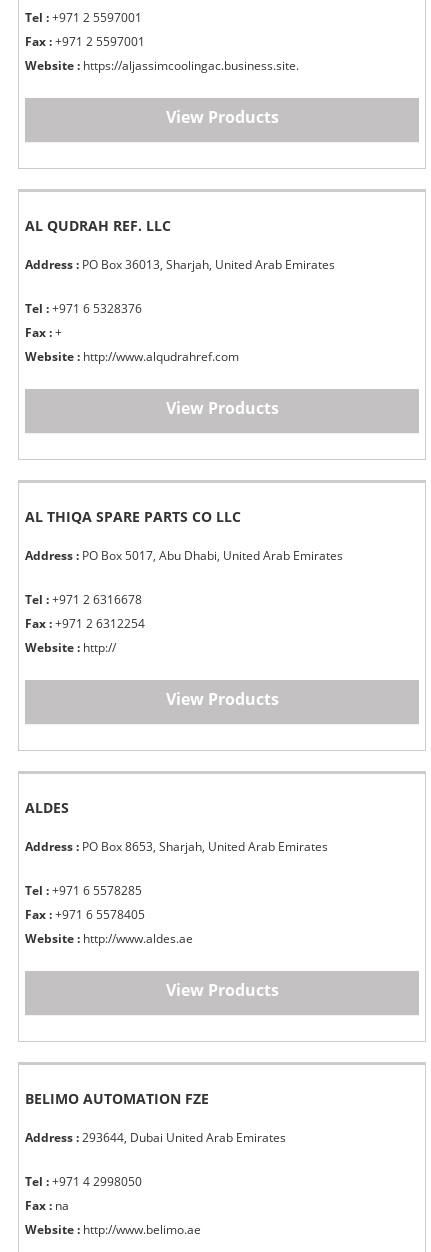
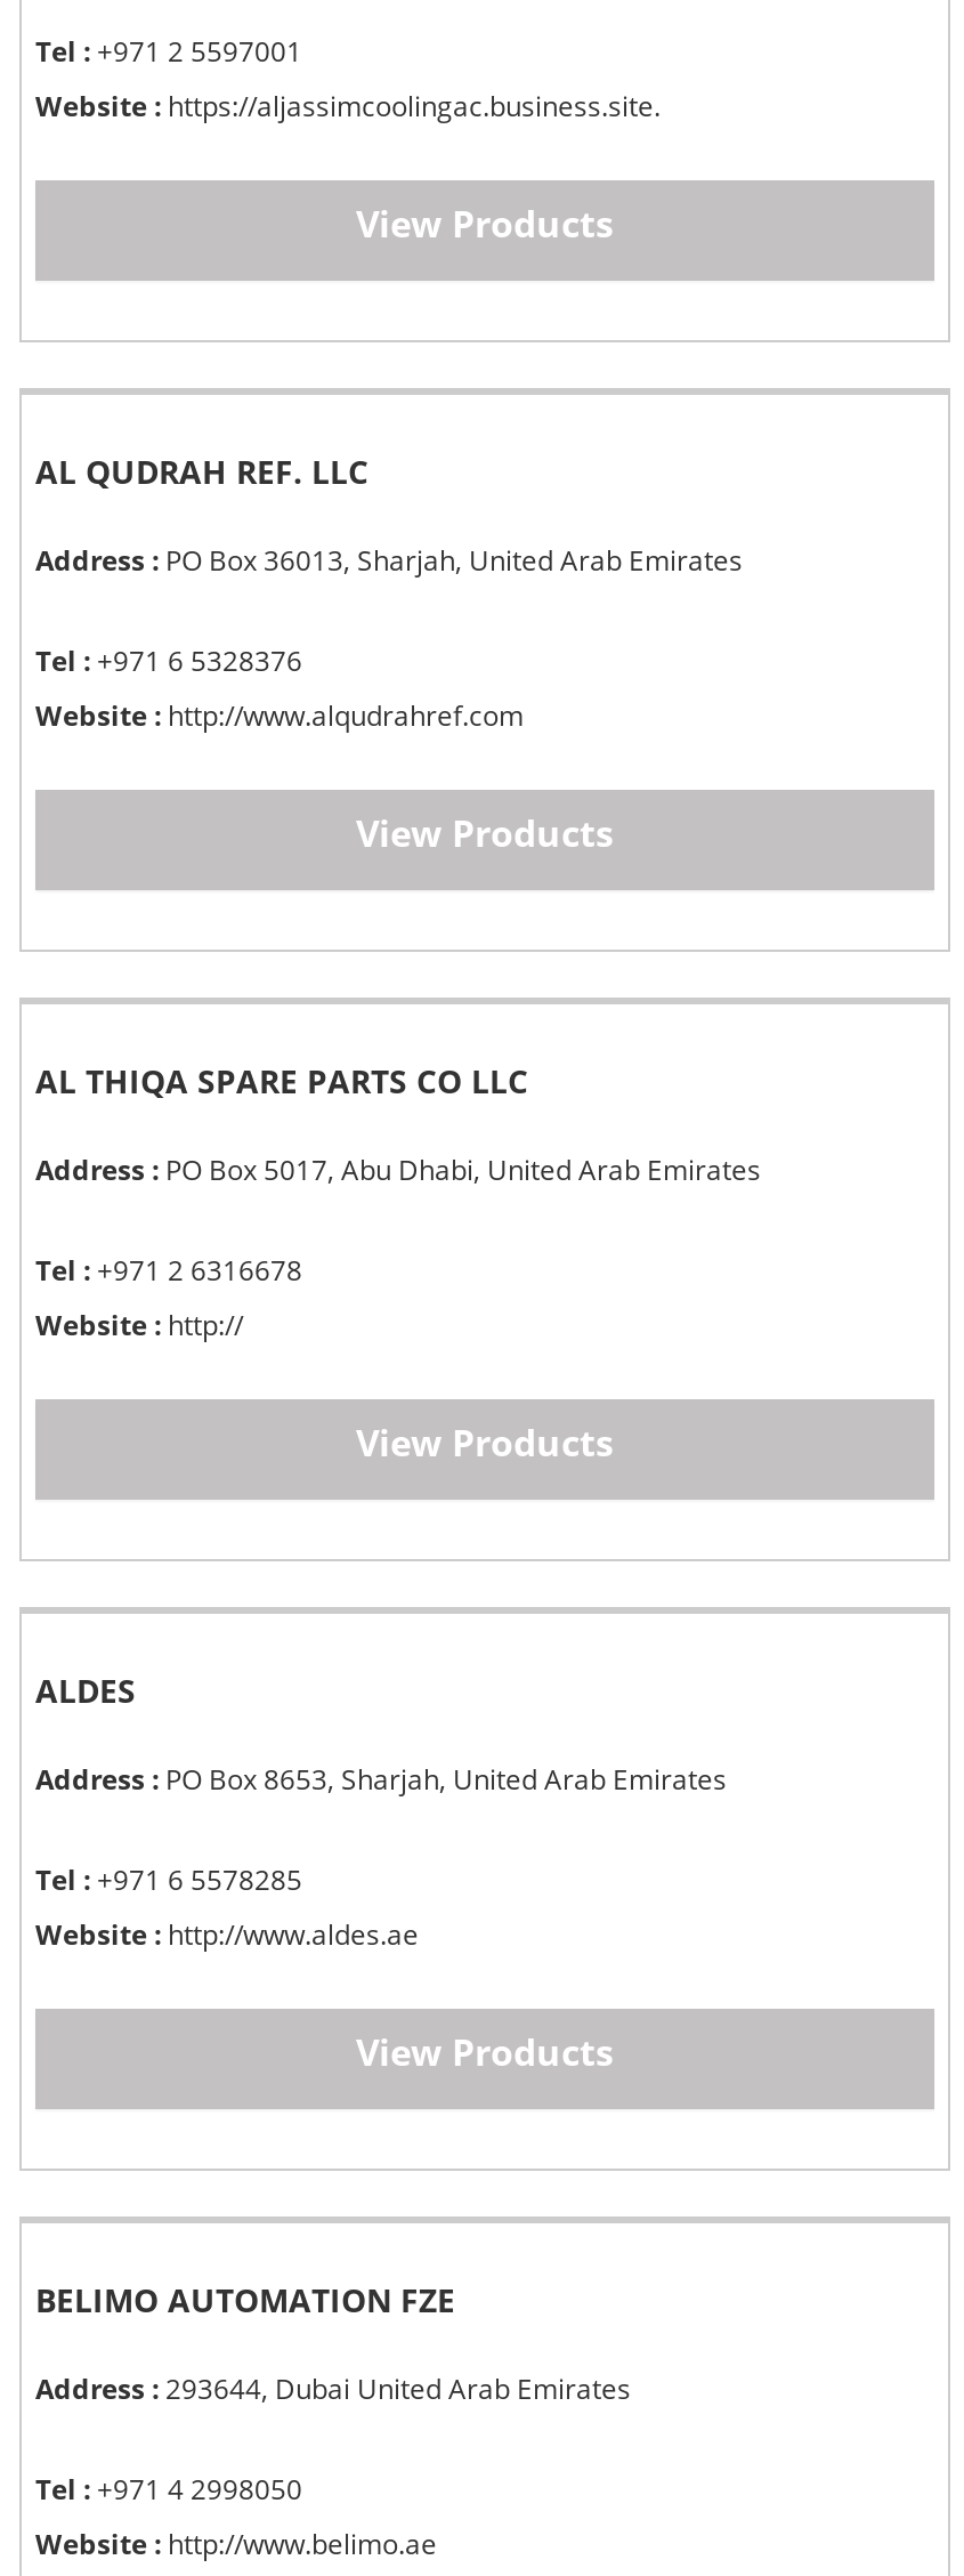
- Fax : +971 2 5597001

- Fax : +

- Fax : +971 2 6312254

- Fax : +971 6 5578405

- Fax : na
